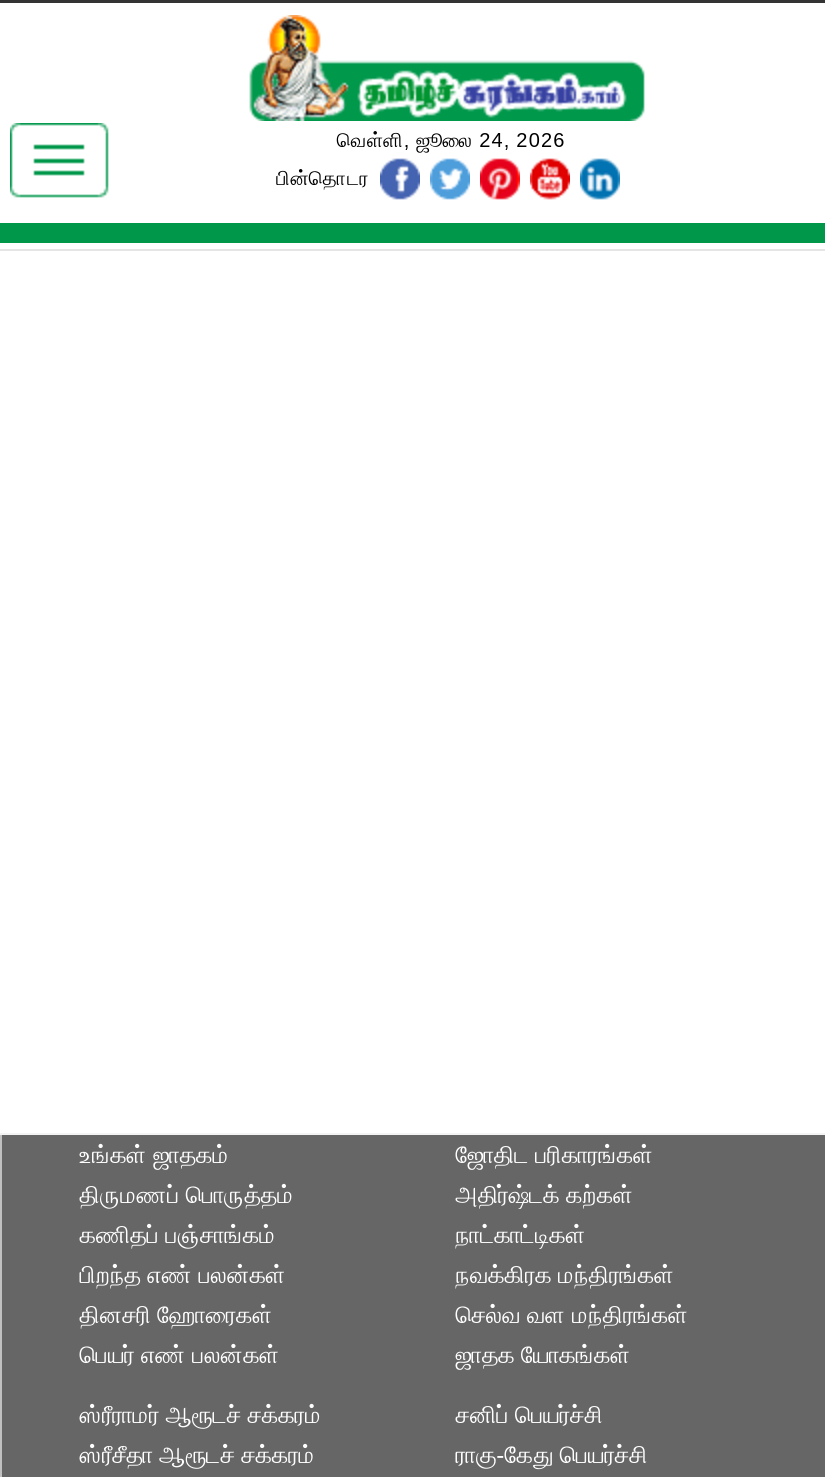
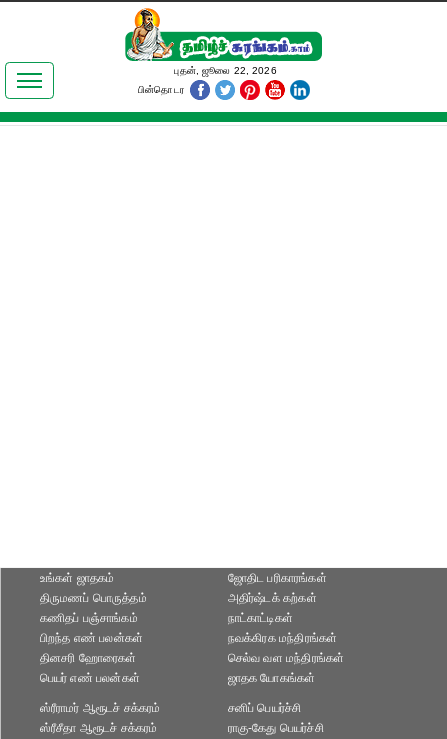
- வெள்ளி, ஜூலை 24, 2026
+ புதன், ஜூலை 22, 2026
